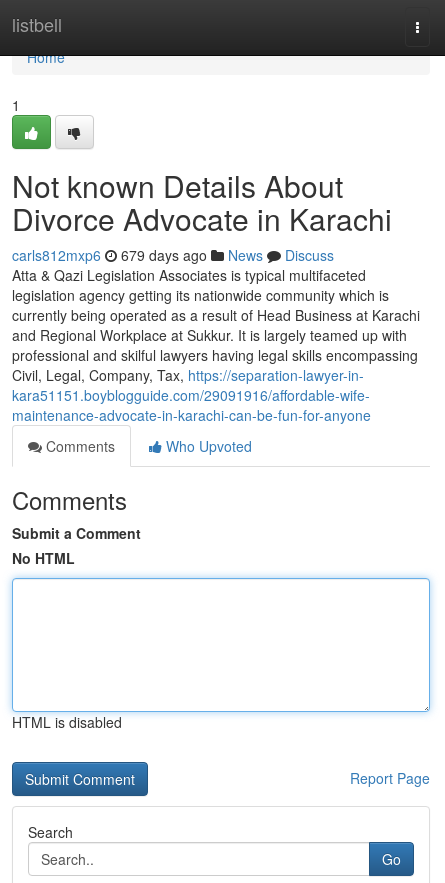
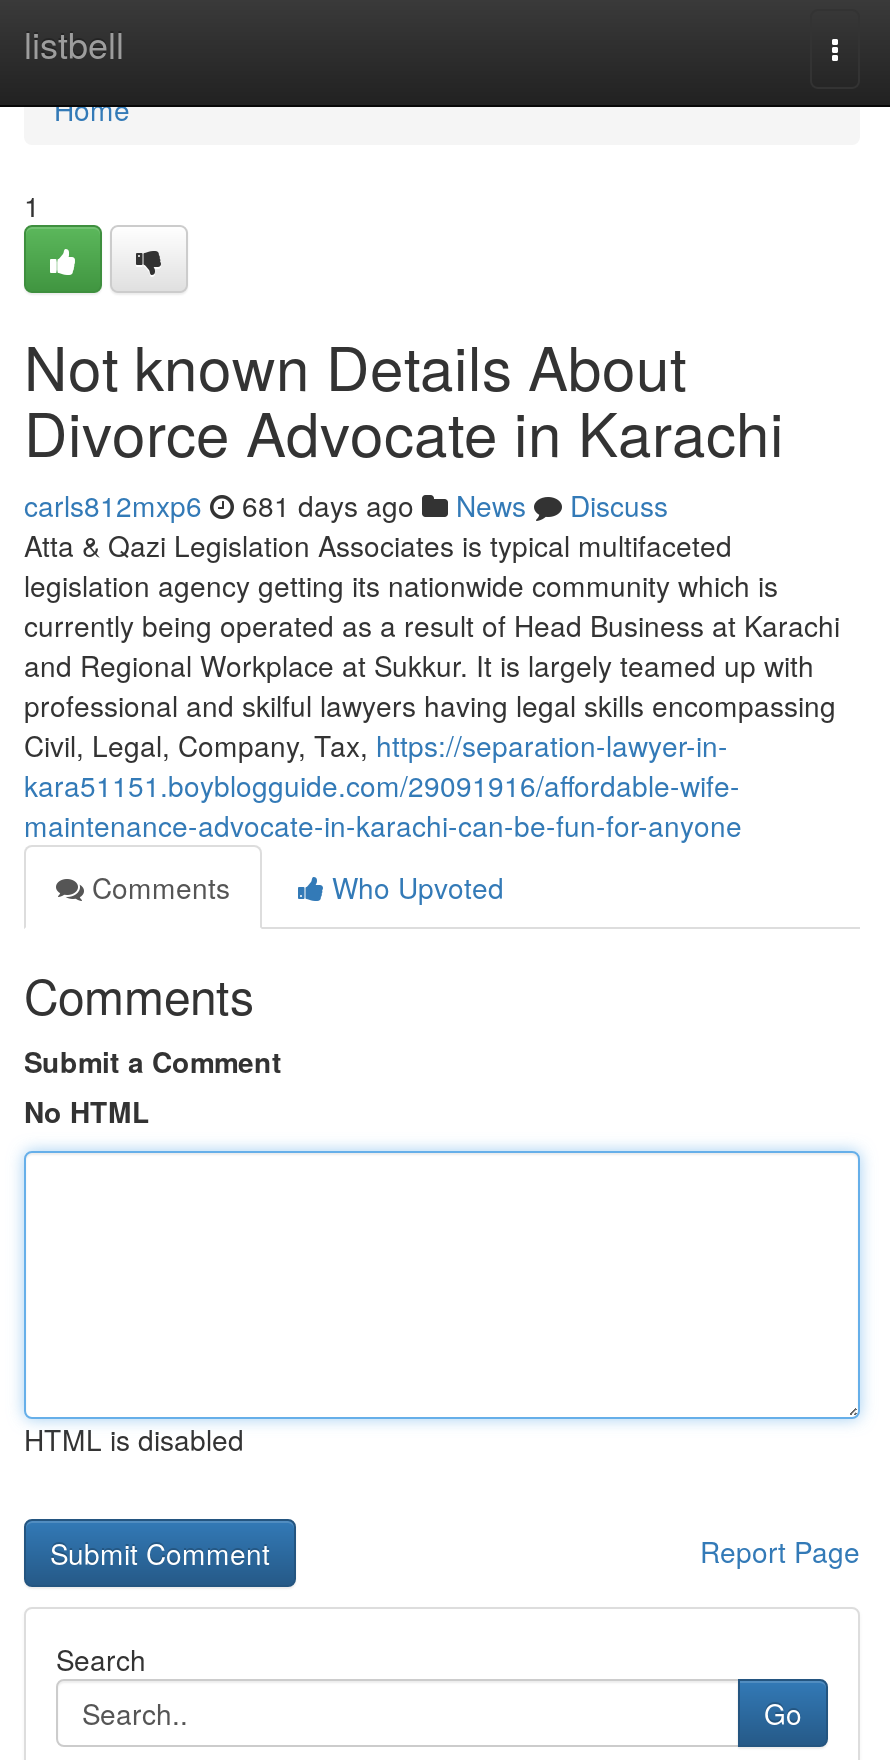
- carls812mxp6 679 days ago News Discuss
+ carls812mxp6 681 days ago News Discuss
